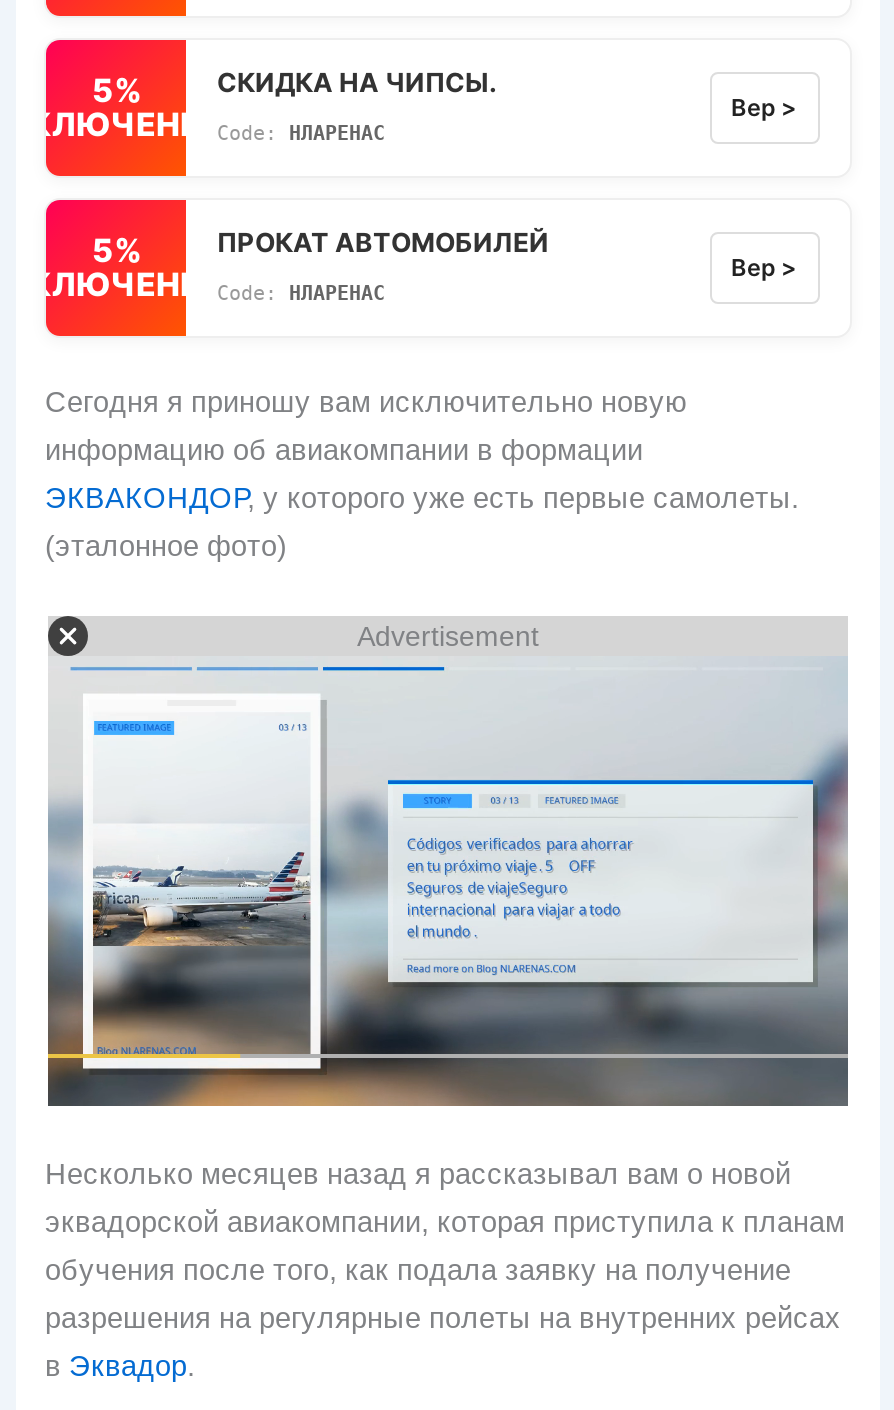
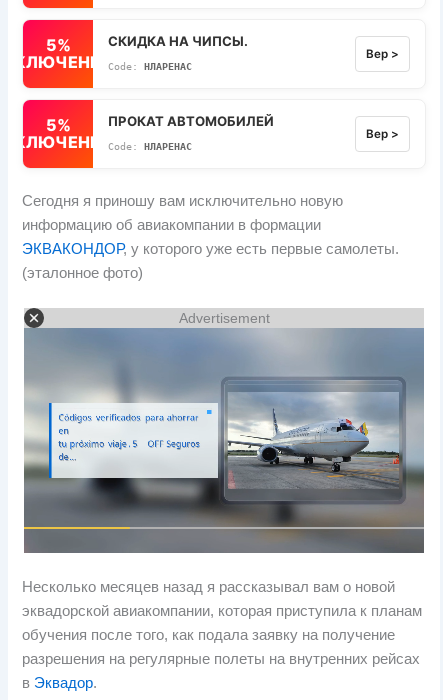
- [image]
+ [image]
